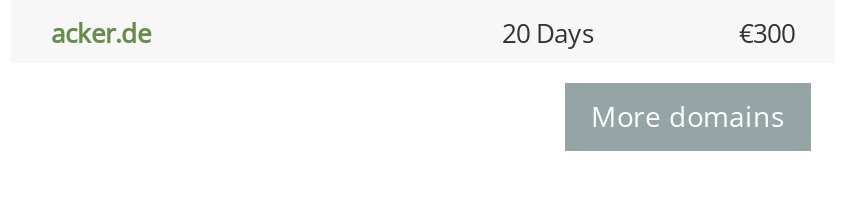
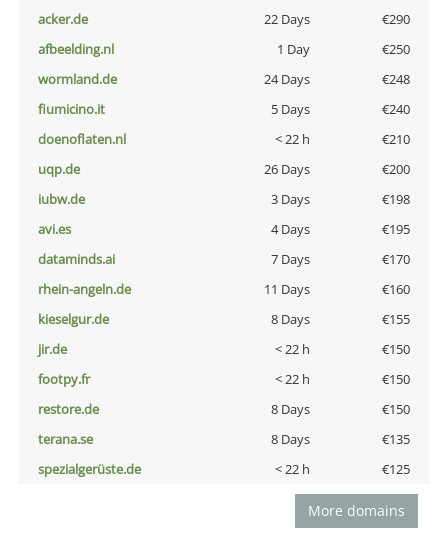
- 20 Days
- €300
+ 22 Days
+ €290
+ afbeelding.nl
+ 1 Day
+ €250
+ wormland.de
+ 24 Days
+ €248
+ fiumicino.it
+ 5 Days
+ €240
+ doenoflaten.nl
+ < 22 h
+ €210
+ uqp.de
+ 26 Days
+ €200
+ iubw.de
+ 3 Days
+ €198
+ avi.es
+ 4 Days
+ €195
+ dataminds.ai
+ 7 Days
+ €170
+ rhein-angeln.de
+ 11 Days
+ €160
+ kieselgur.de
+ 8 Days
+ €155
+ jir.de
+ < 22 h
+ €150
+ footpy.fr
+ < 22 h
+ €150
+ restore.de
+ 8 Days
+ €150
+ terana.se
+ 8 Days
+ €135
+ spezialgerüste.de
+ < 22 h
+ €125
